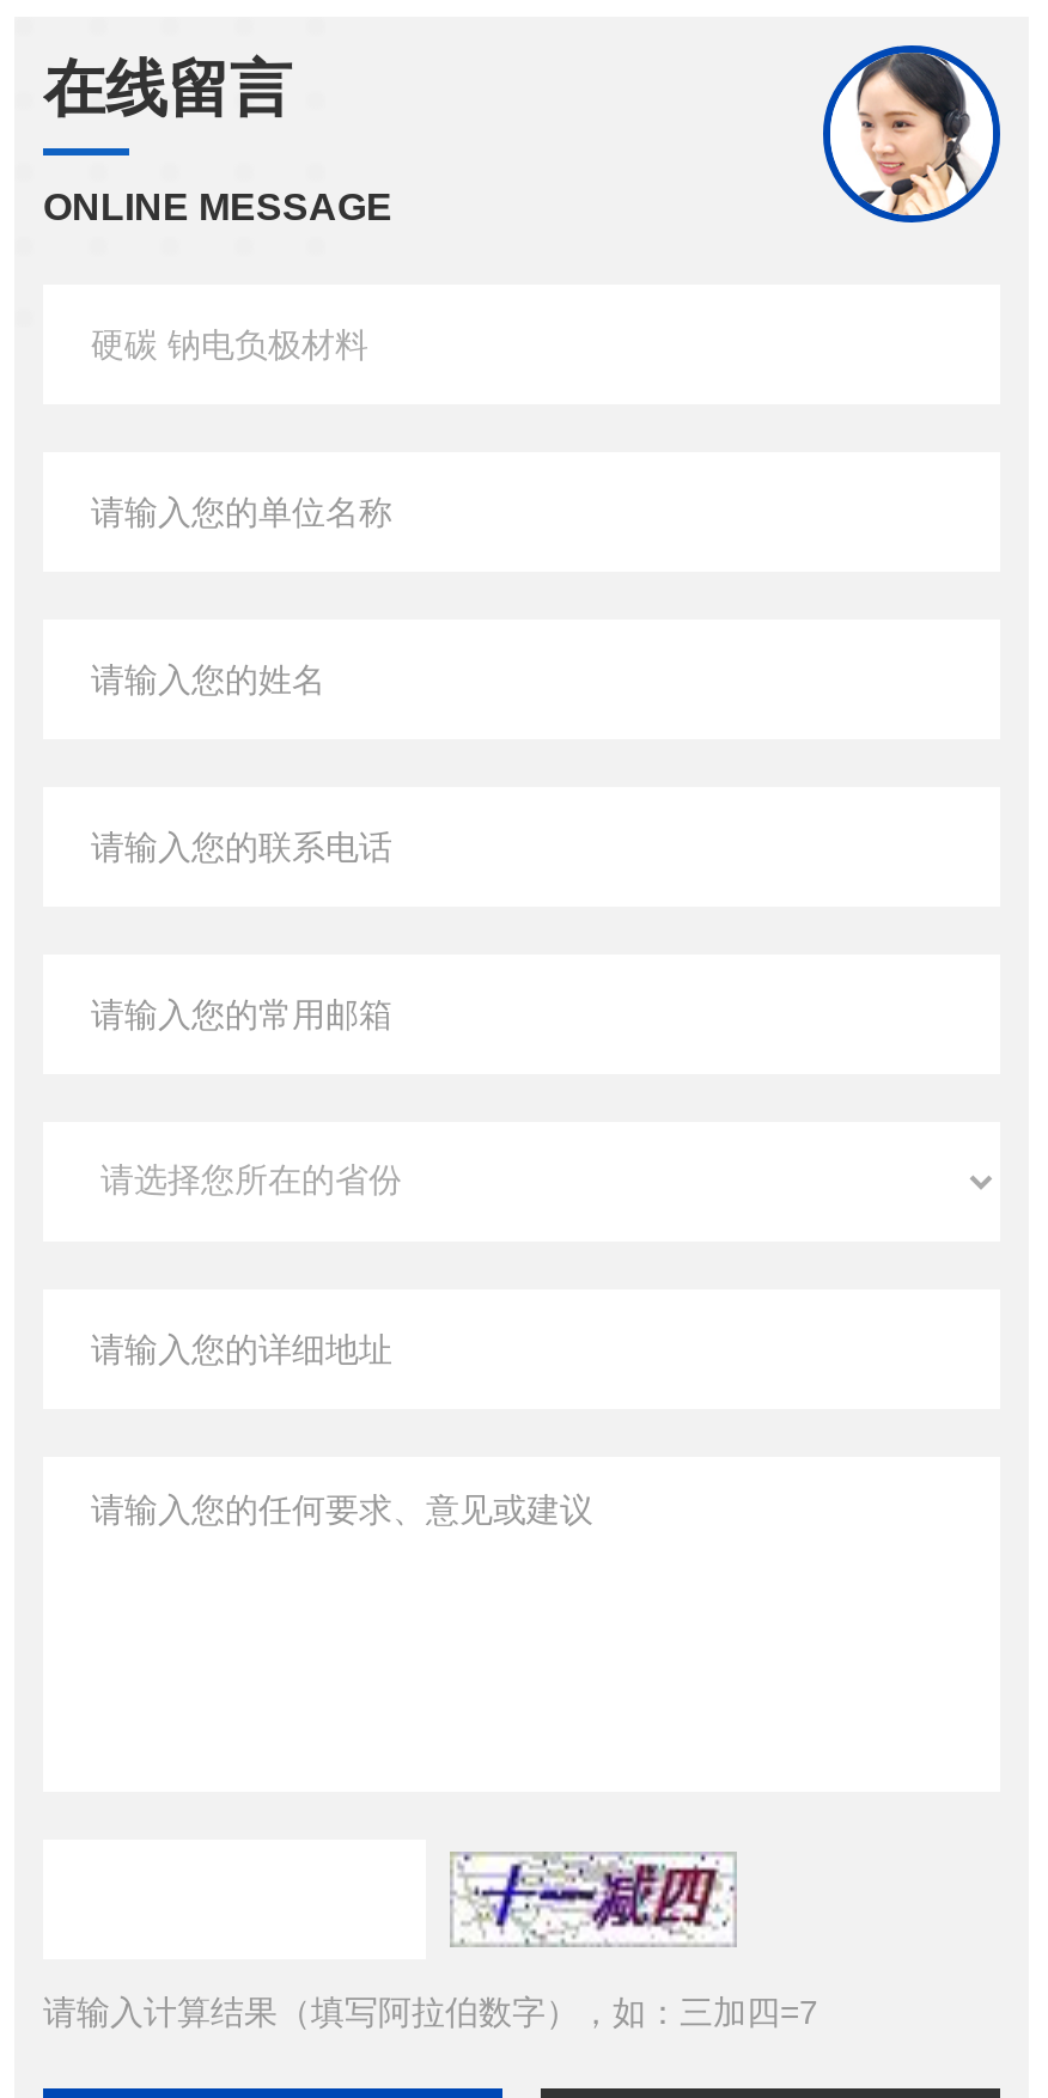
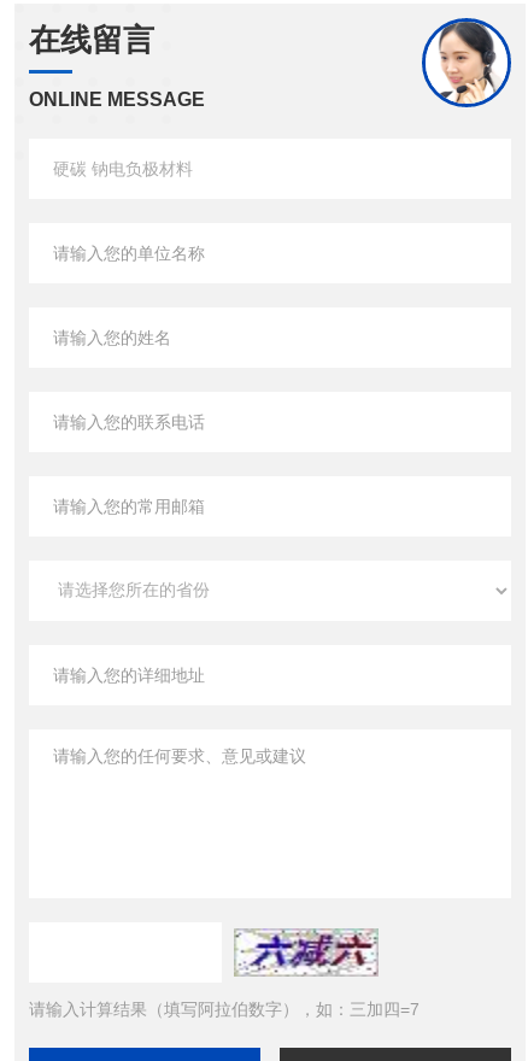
- [image]
+ [image]
